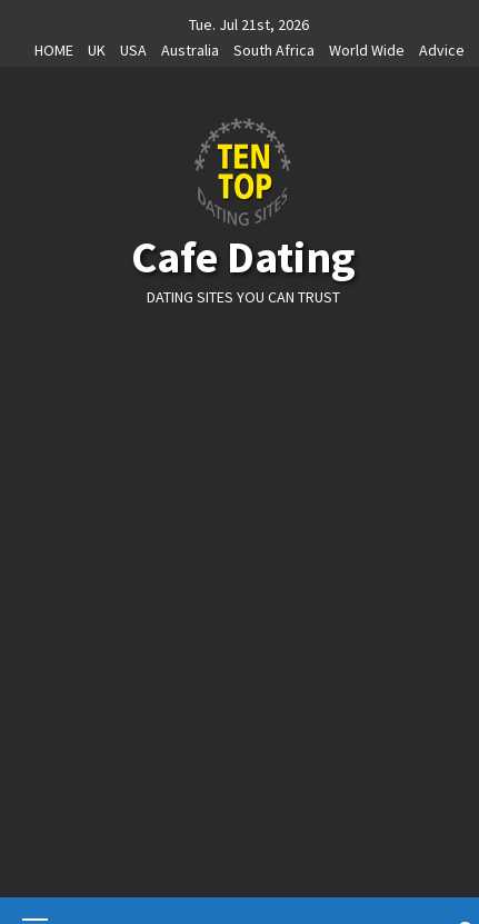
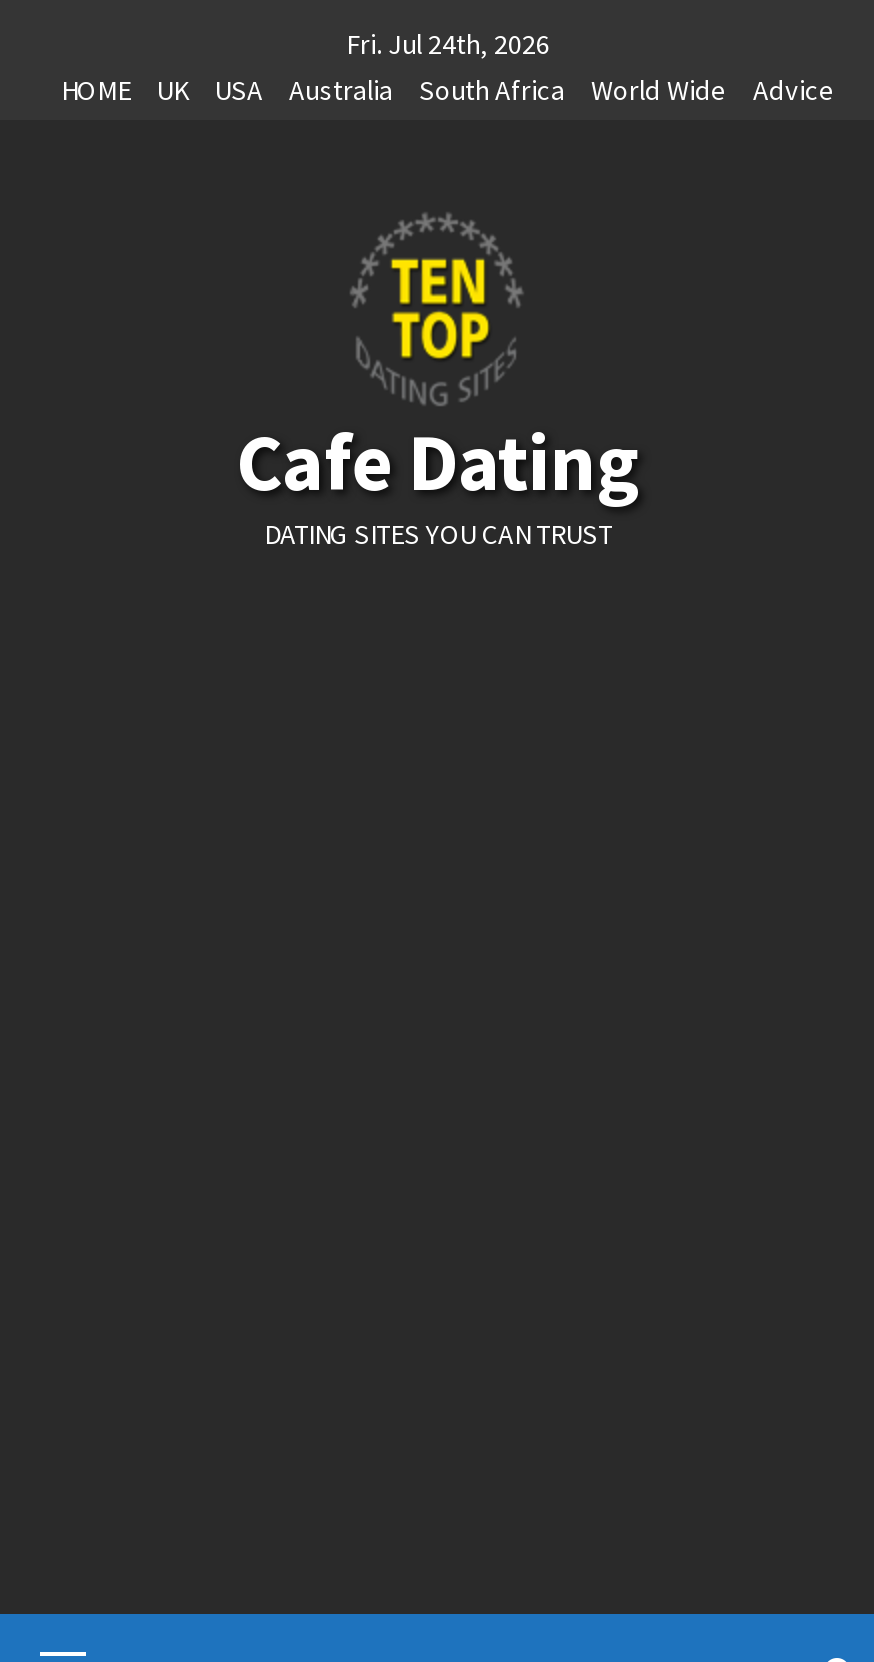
- Tue. Jul 21st, 2026
+ Fri. Jul 24th, 2026
